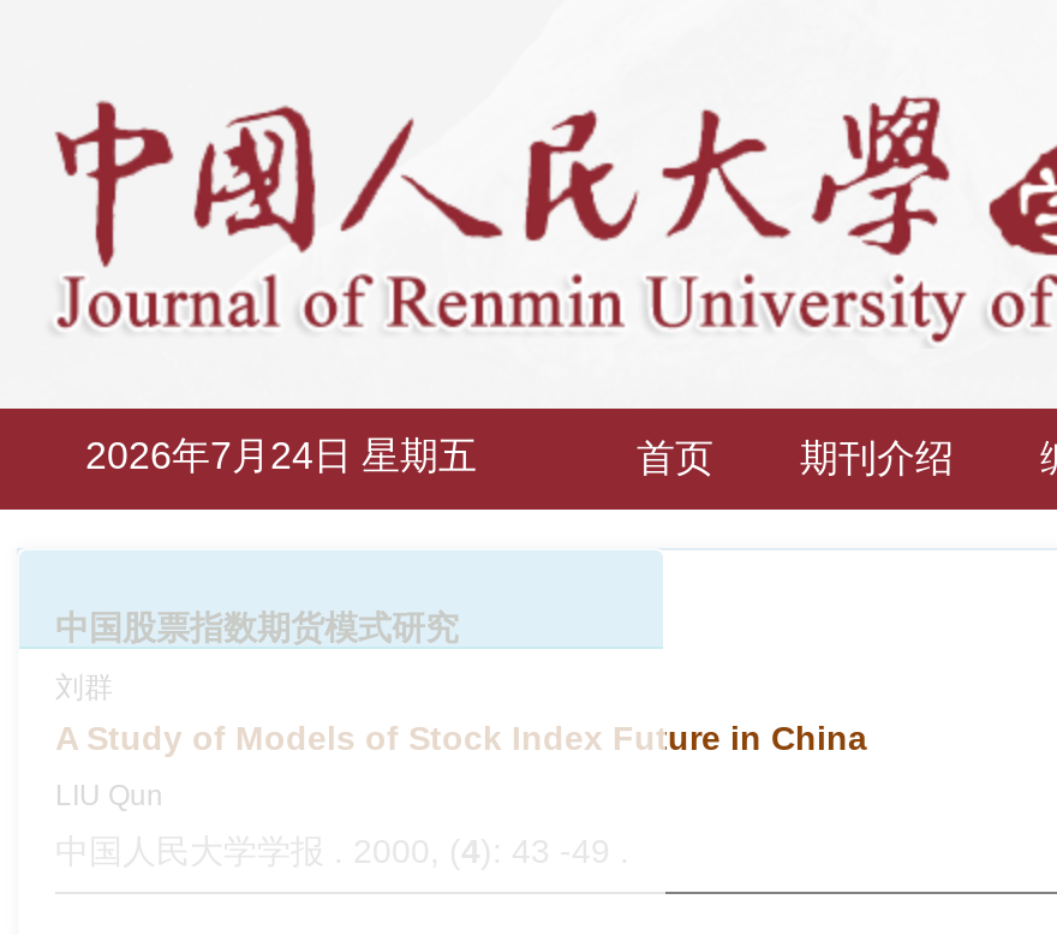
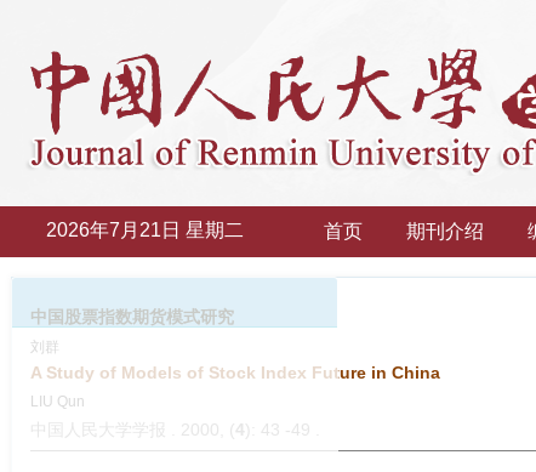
- 2026年7月24日 星期五
+ 2026年7月21日 星期二
